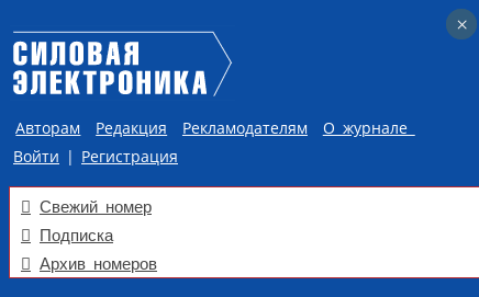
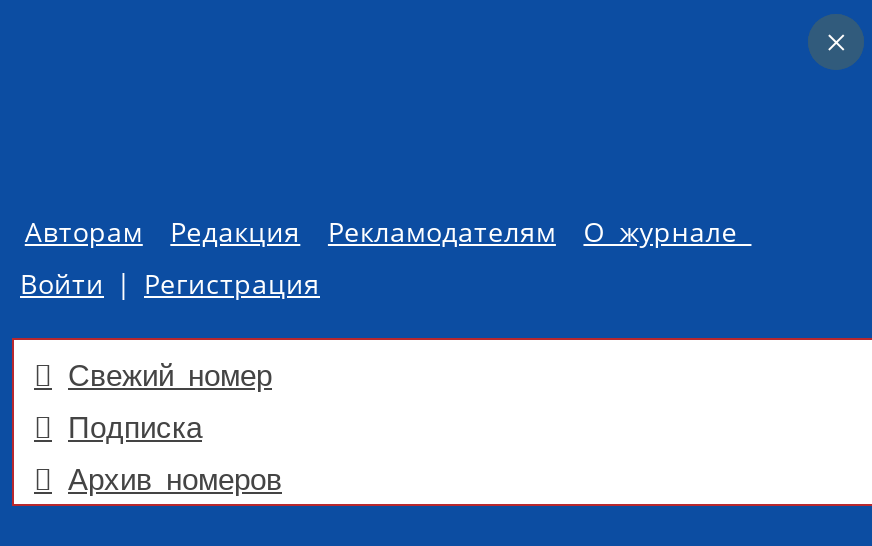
- [image]
